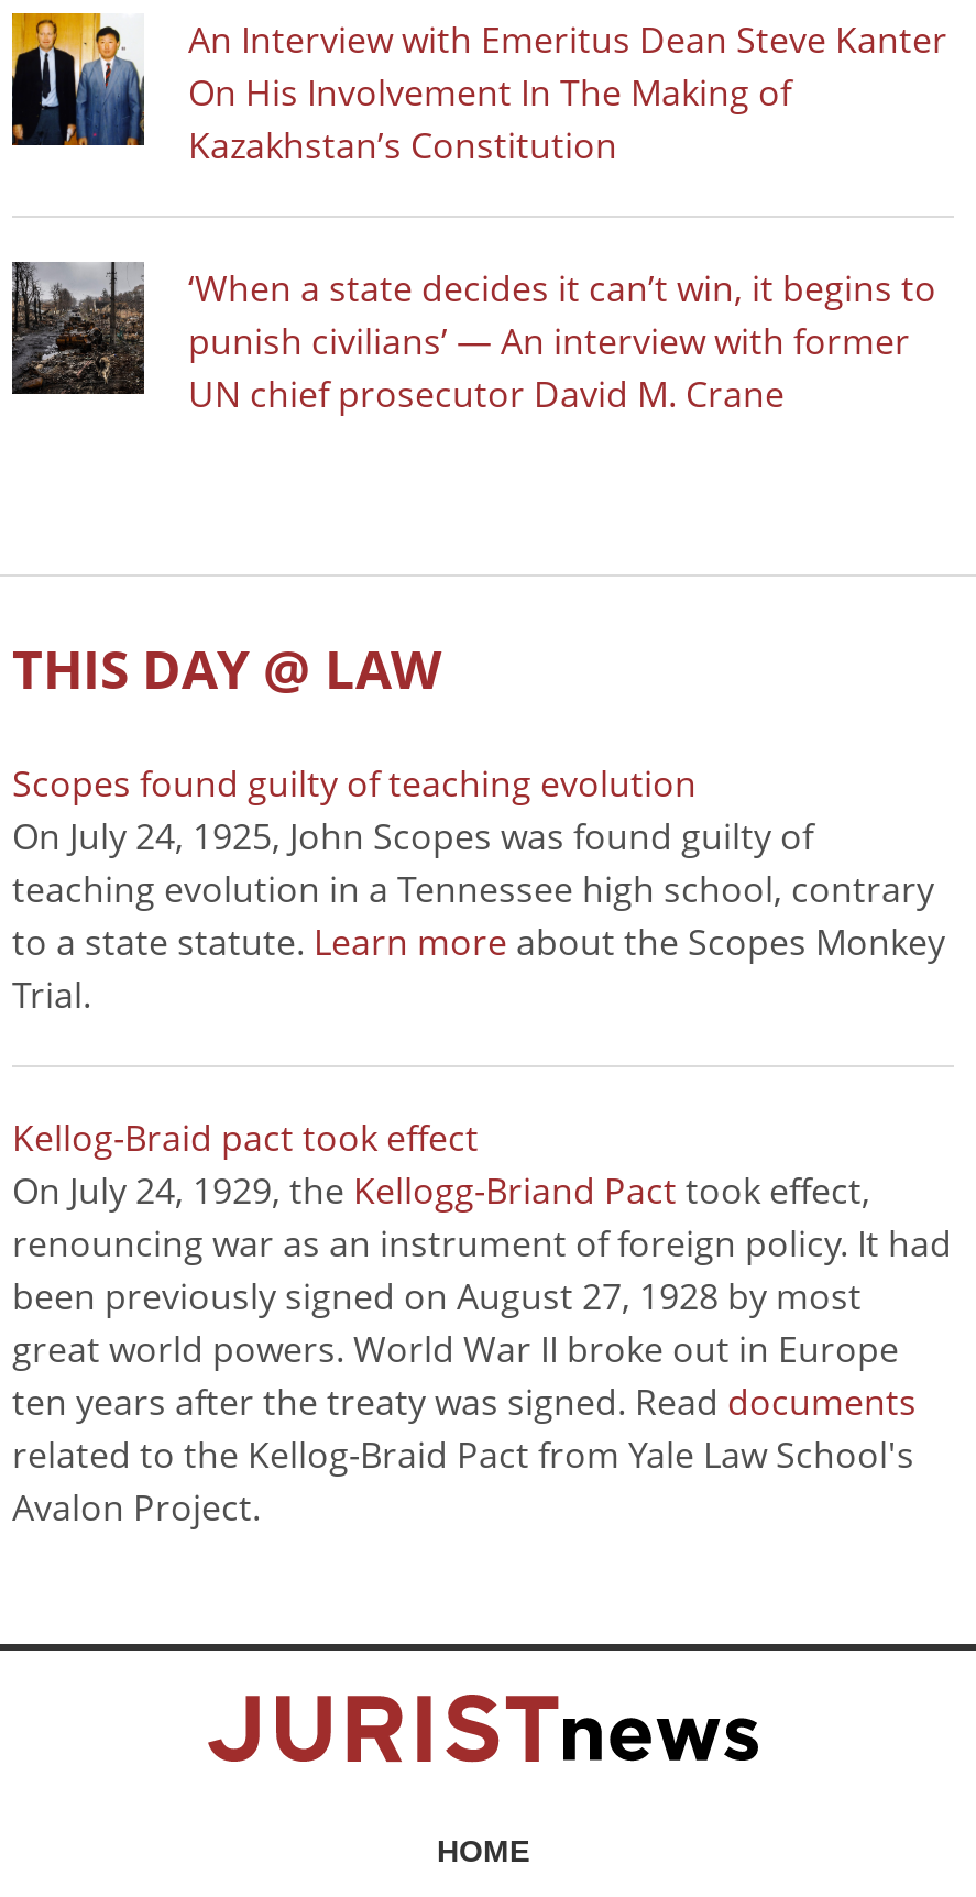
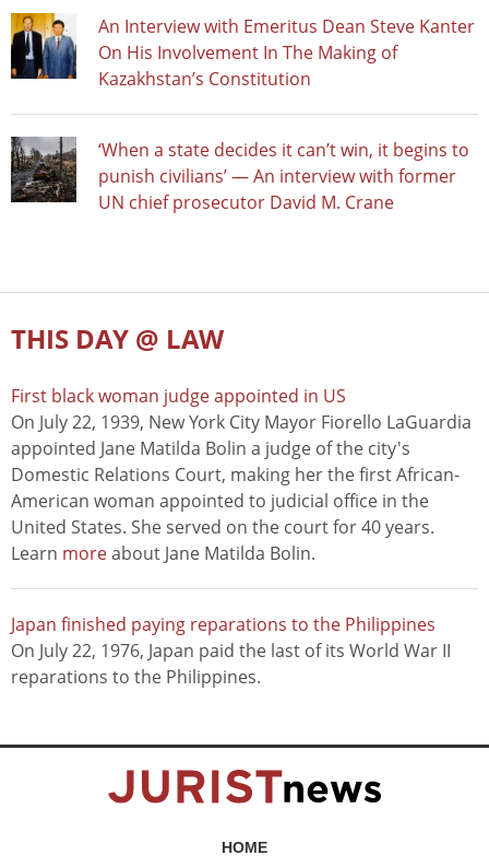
- Scopes found guilty of teaching evolution
- On July 24, 1925, John Scopes was found guilty of
- teaching evolution in a Tennessee high school, contrary
- to a state statute. Learn more about the Scopes Monkey
- Trial.
+ First black woman judge appointed in US
+ On July 22, 1939, New York City Mayor Fiorello LaGuardia
+ appointed Jane Matilda Bolin a judge of the city's
+ Domestic Relations Court, making her the first African-
+ American woman appointed to judicial office in the
+ United States. She served on the court for 40 years.
+ Learn more about Jane Matilda Bolin.

- Kellog-Braid pact took effect
- On July 24, 1929, the Kellogg-Briand Pact took effect,
- renouncing war as an instrument of foreign policy. It had
- been previously signed on August 27, 1928 by most
- great world powers. World War II broke out in Europe
- ten years after the treaty was signed. Read documents
- related to the Kellog-Braid Pact from Yale Law School's
- Avalon Project.
+ Japan finished paying reparations to the Philippines
+ On July 22, 1976, Japan paid the last of its World War II
+ reparations to the Philippines.
